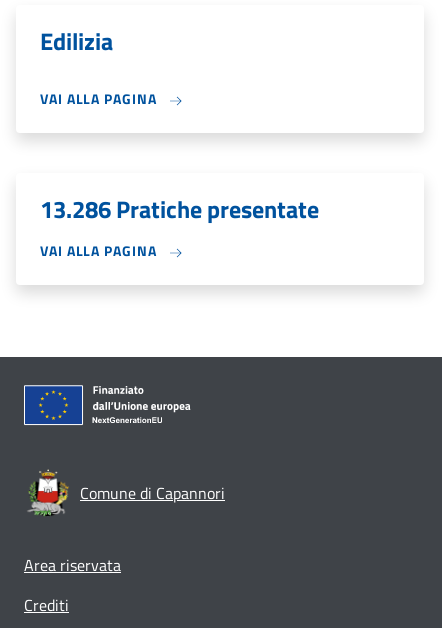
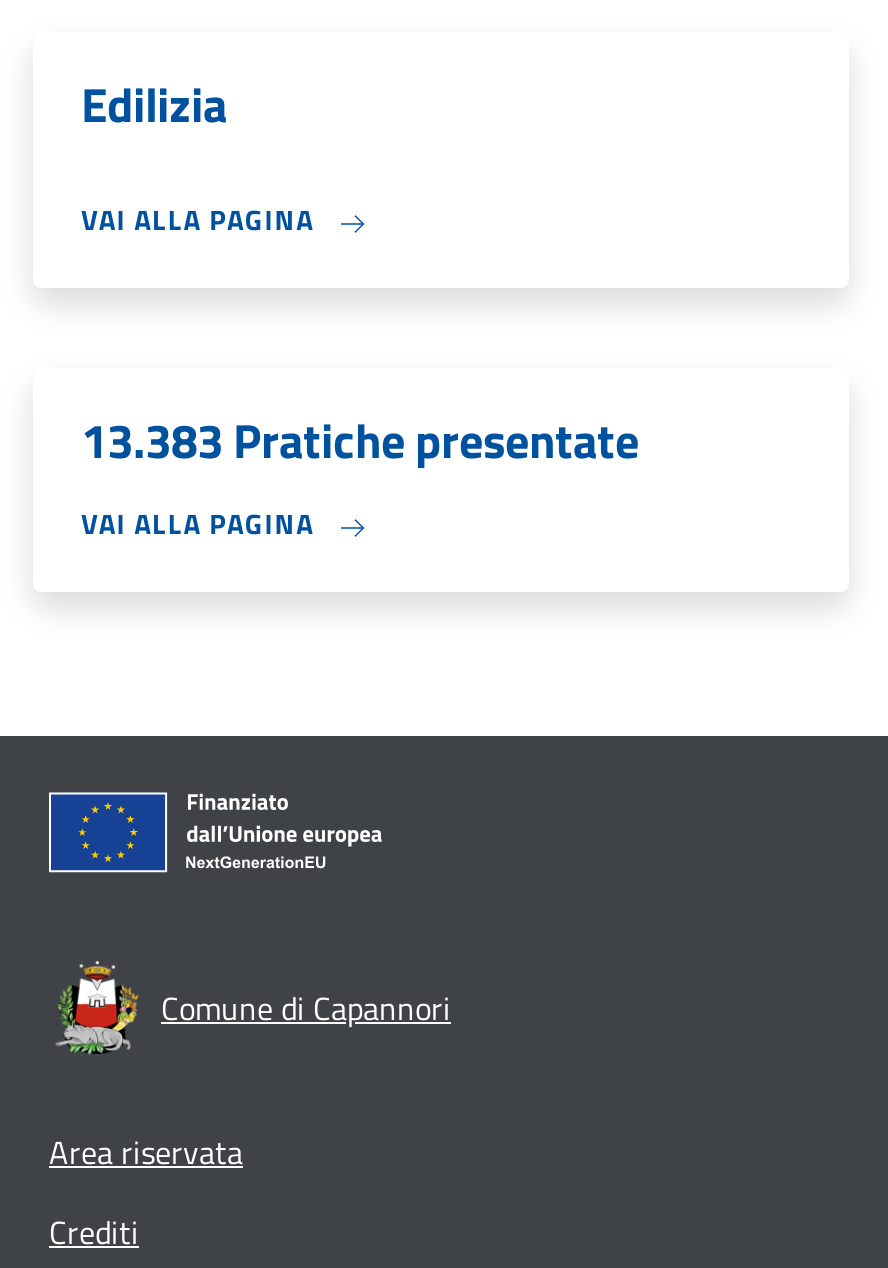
- 13.286 Pratiche presentate
+ 13.383 Pratiche presentate
